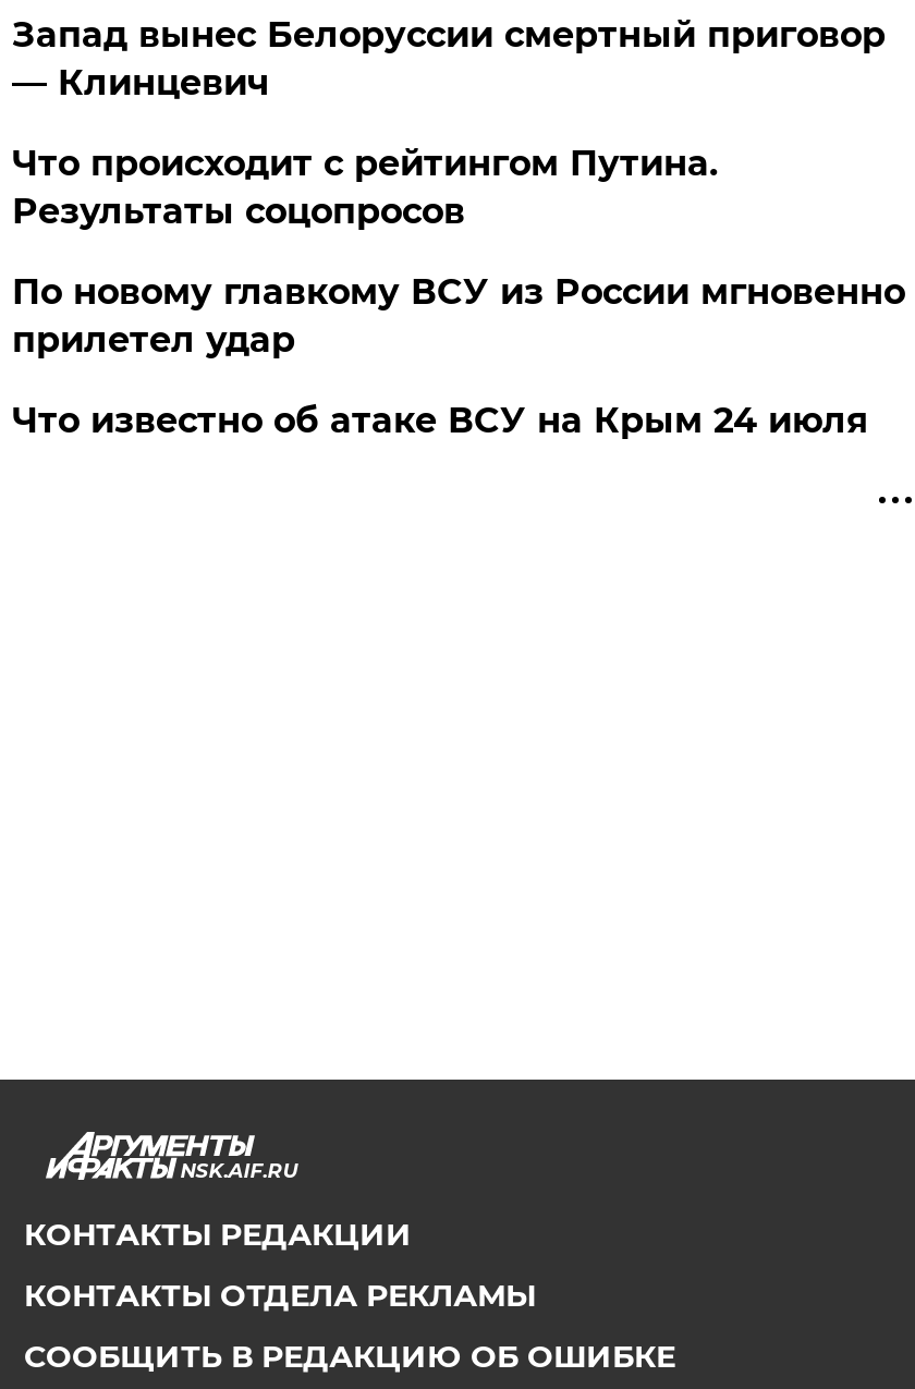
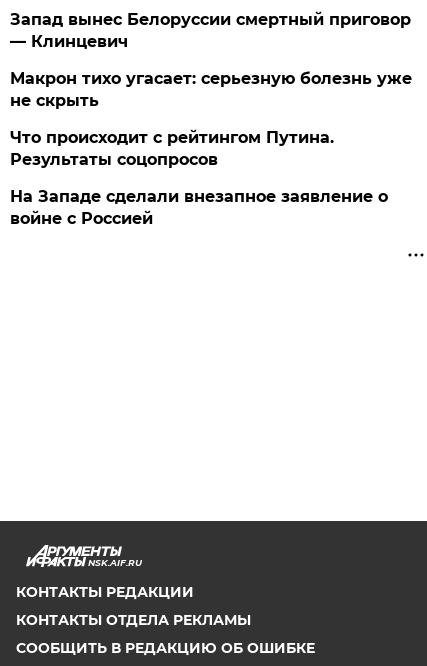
+ Макрон тихо угасает: серьезную болезнь уже
+ не скрыть

moved down: Что происходит с рейтингом Путина. | Результаты соцопросов

- По новому главкому ВСУ из России мгновенно
- прилетел удар
- Что известно об атаке ВСУ на Крым 24 июля
+ На Западе сделали внезапное заявление о
+ войне с Россией
